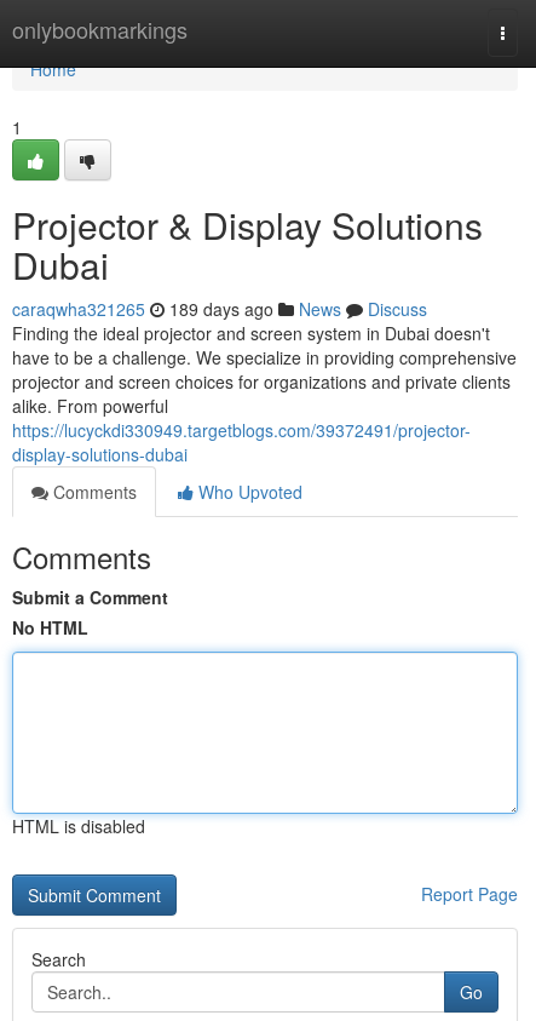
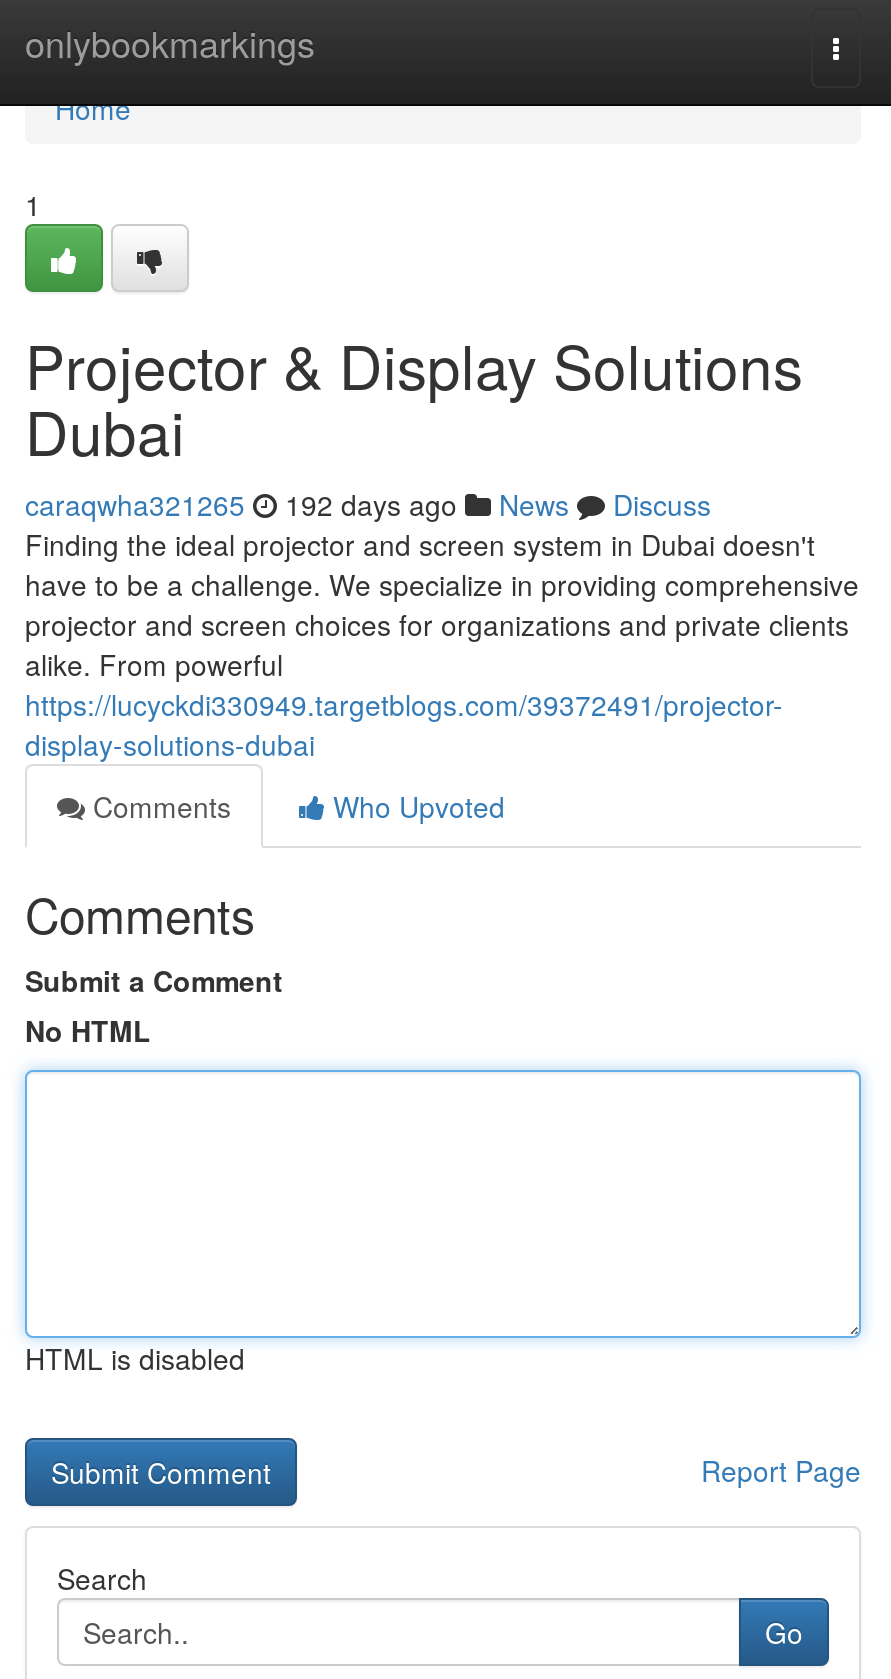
- caraqwha321265 189 days ago News Discuss
+ caraqwha321265 192 days ago News Discuss
